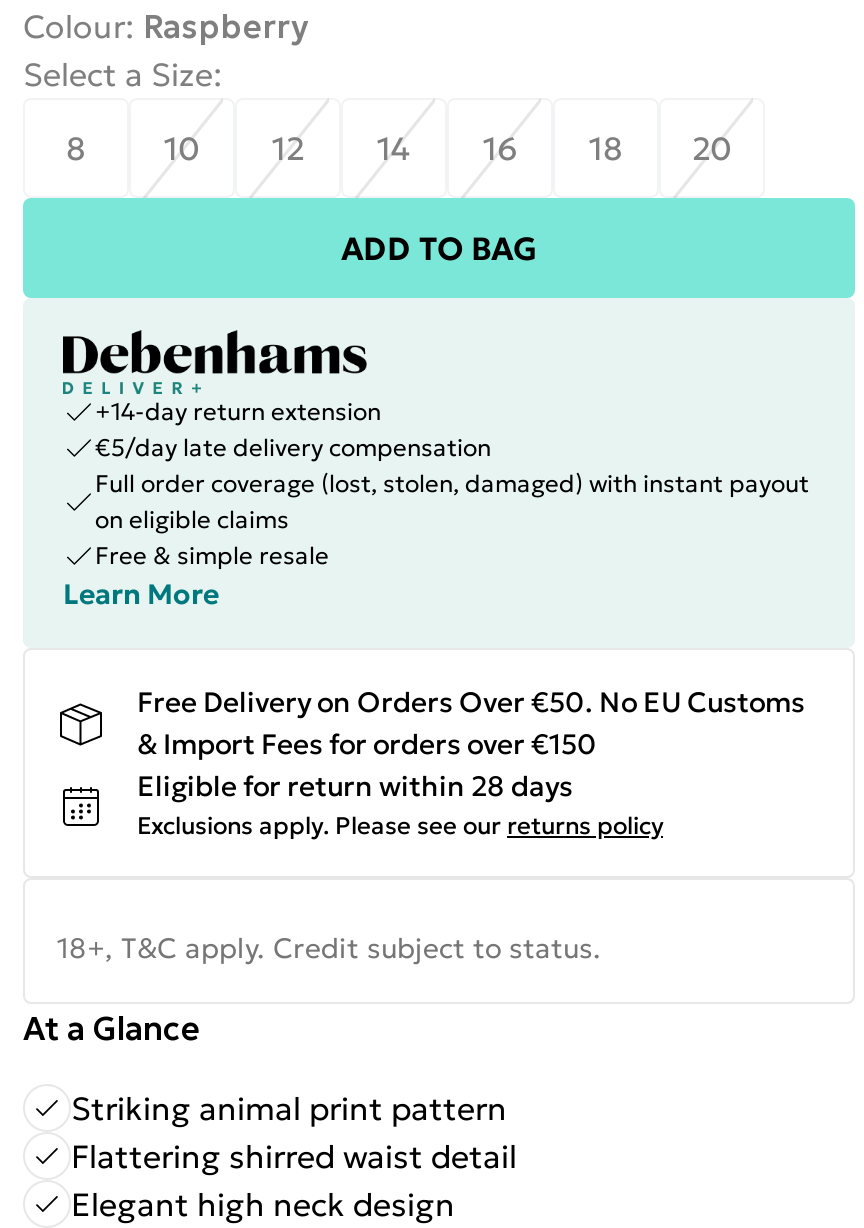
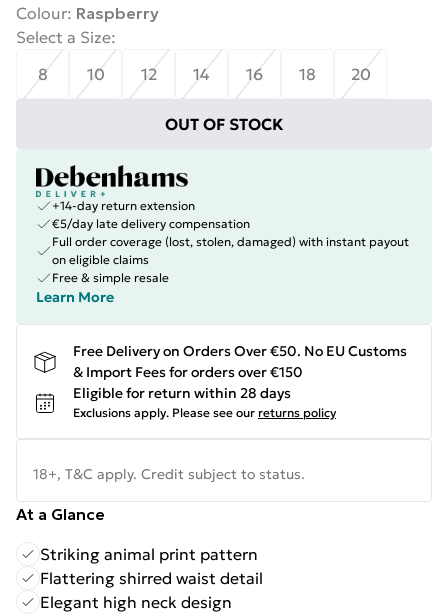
- ADD TO BAG
+ OUT OF STOCK
